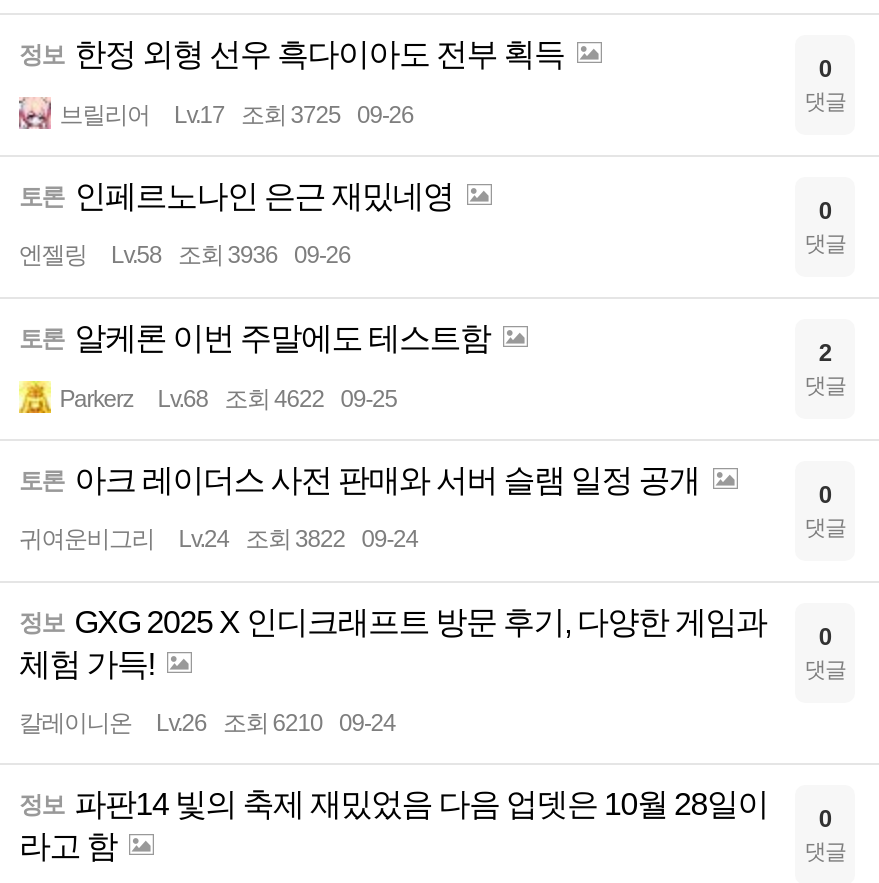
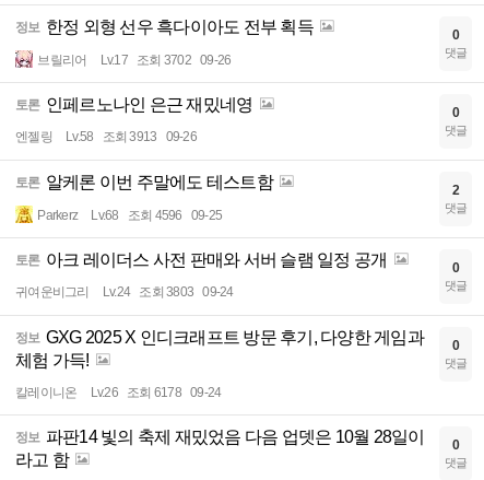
- 브릴리어 Lv.17 조회 3725 09-26
+ 브릴리어 Lv.17 조회 3702 09-26

- 엔젤링 Lv.58 조회 3936 09-26
+ 엔젤링 Lv.58 조회 3913 09-26

- Parkerz Lv.68 조회 4622 09-25
+ Parkerz Lv.68 조회 4596 09-25

- 귀여운비그리 Lv.24 조회 3822 09-24
+ 귀여운비그리 Lv.24 조회 3803 09-24

- 칼레이니온 Lv.26 조회 6210 09-24
+ 칼레이니온 Lv.26 조회 6178 09-24
